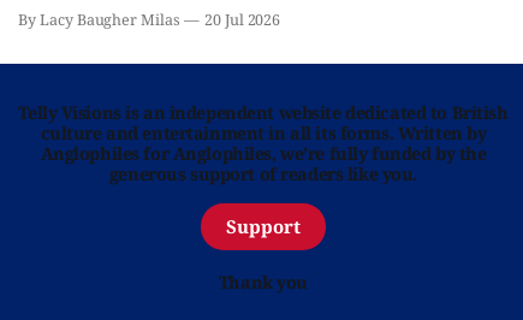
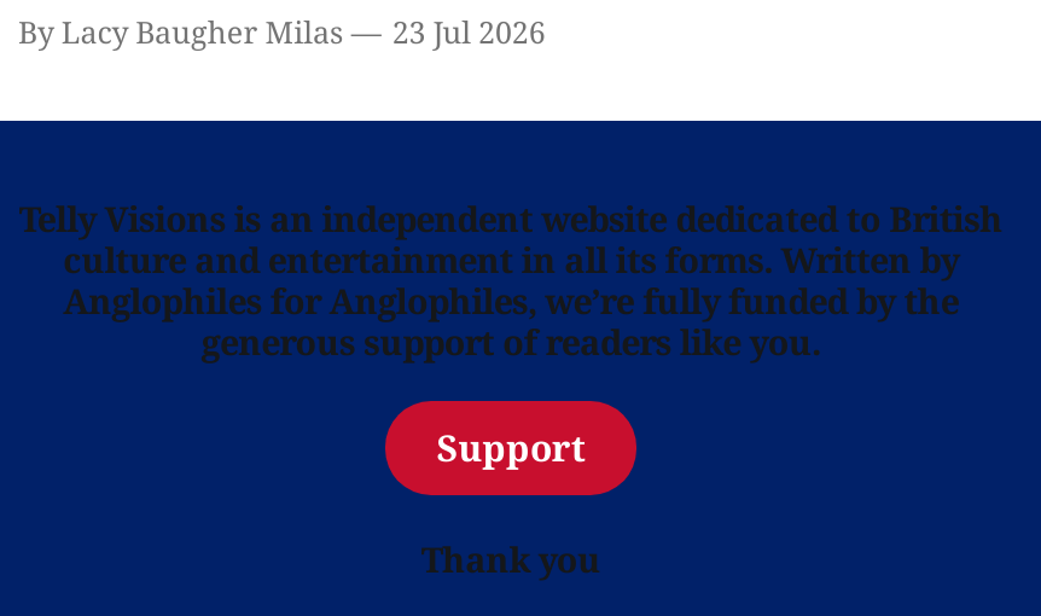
- By Lacy Baugher Milas 20 Jul 2026
+ By Lacy Baugher Milas 23 Jul 2026
